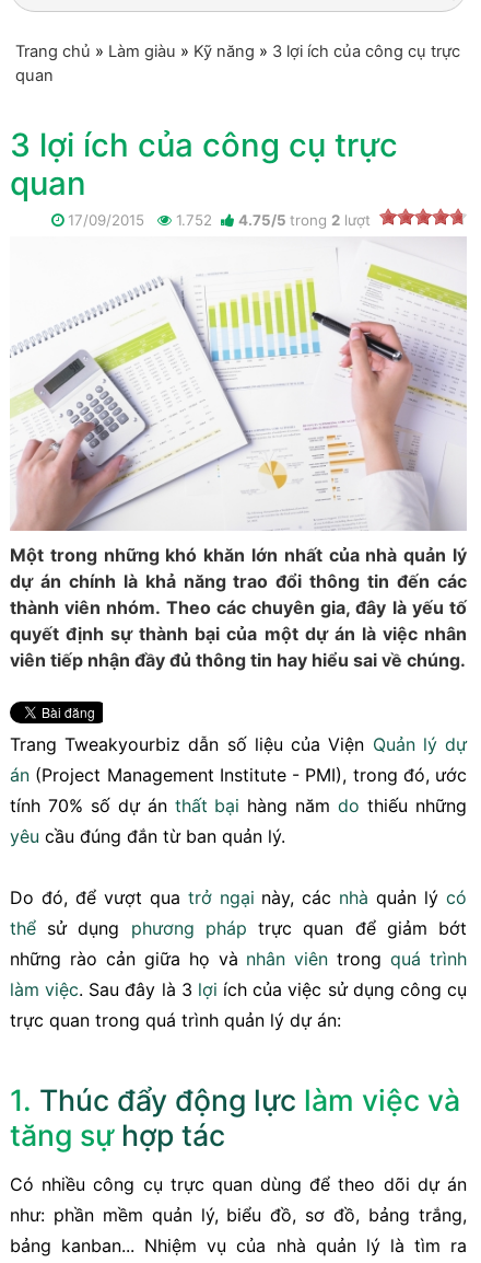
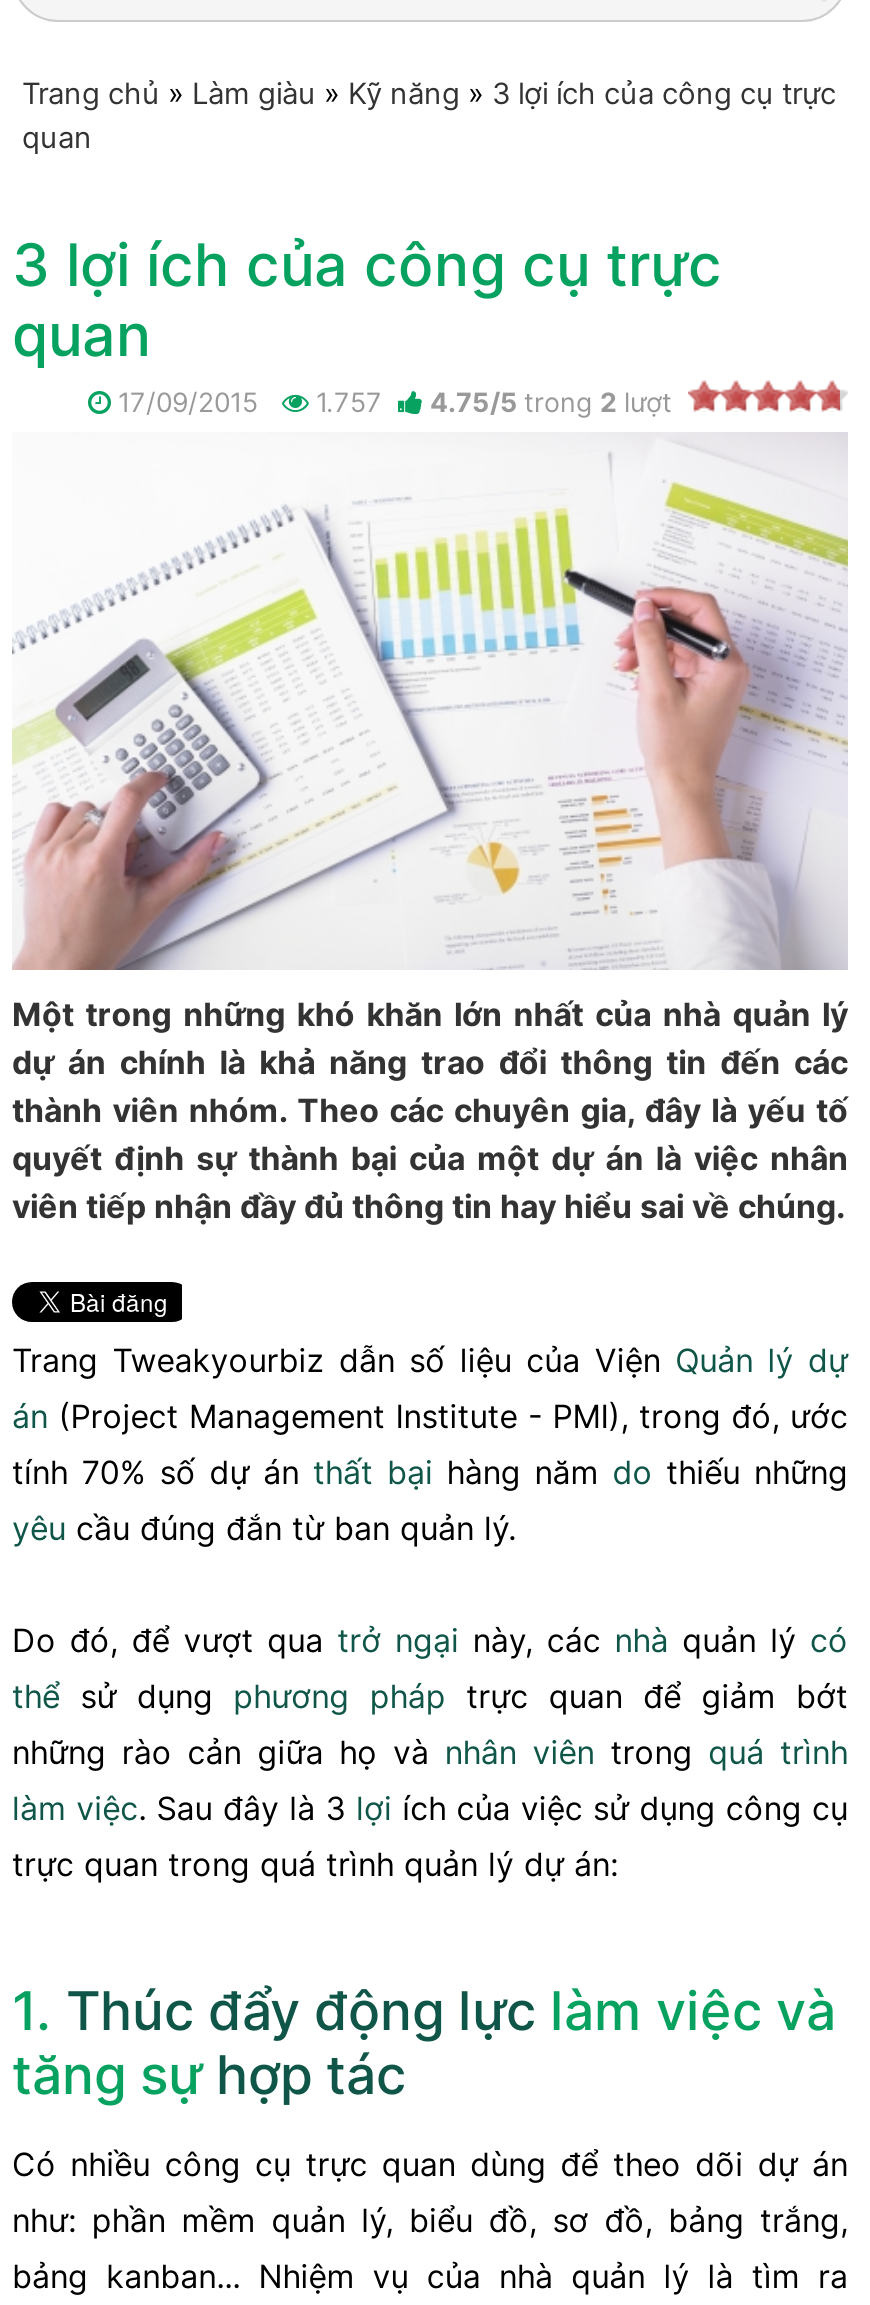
- 17/09/2015 1.752 4.75/5 trong 2 lượt
+ 17/09/2015 1.757 4.75/5 trong 2 lượt
